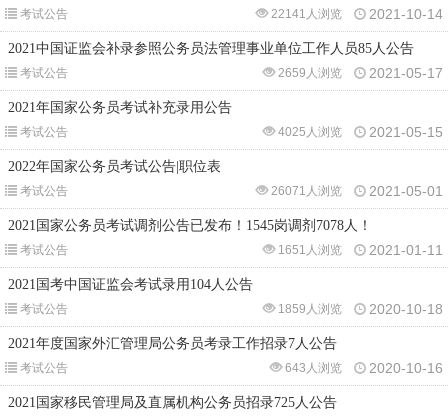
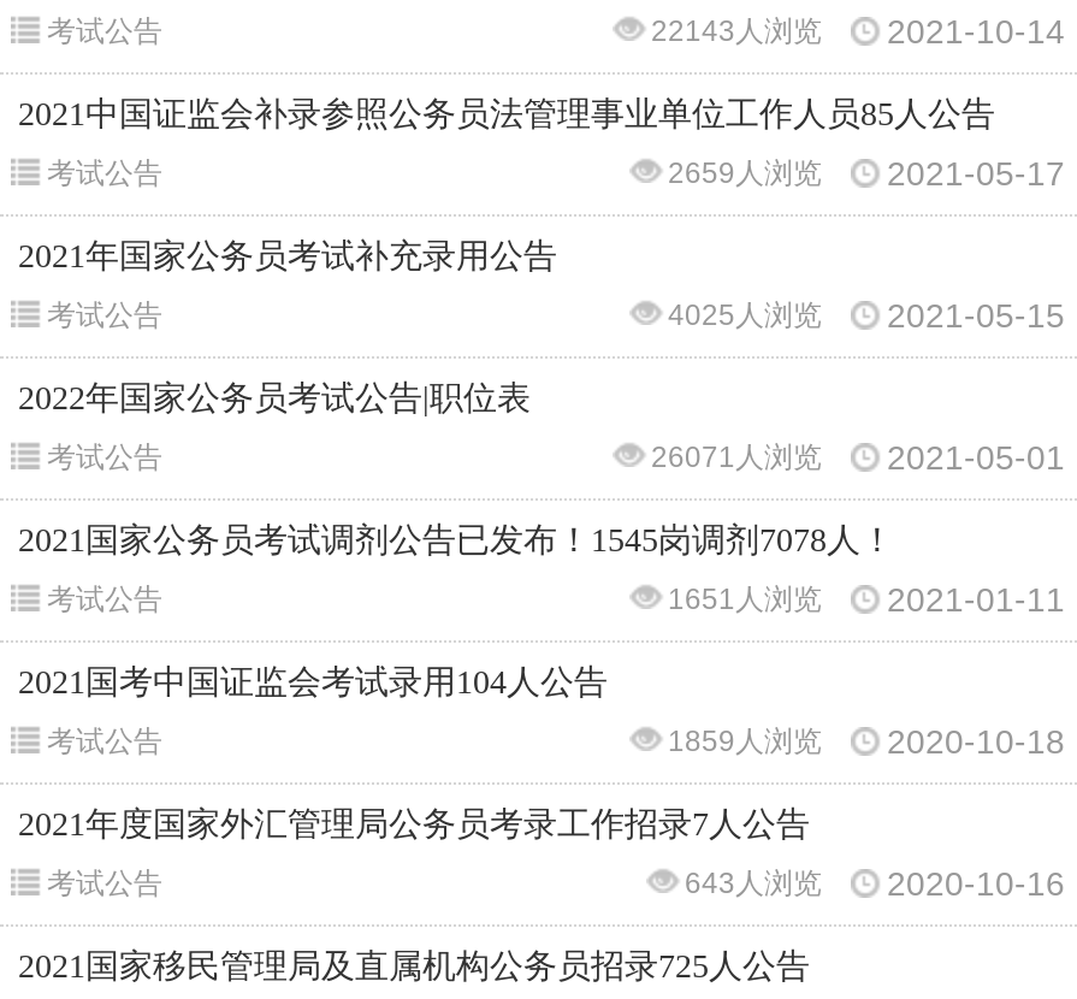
- 22141人浏览 2021-10-14
+ 22143人浏览 2021-10-14
